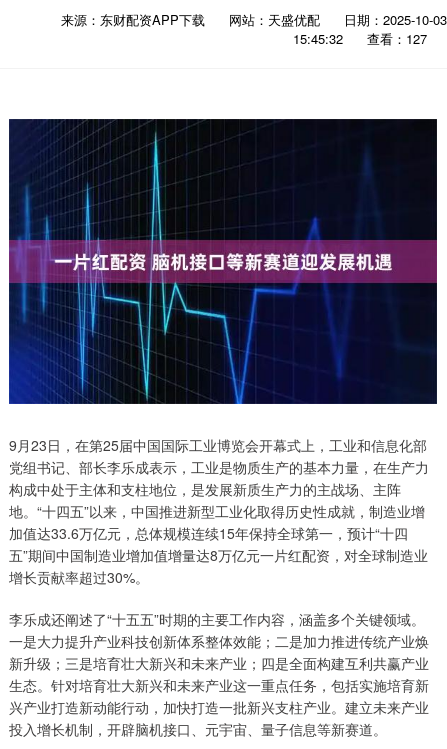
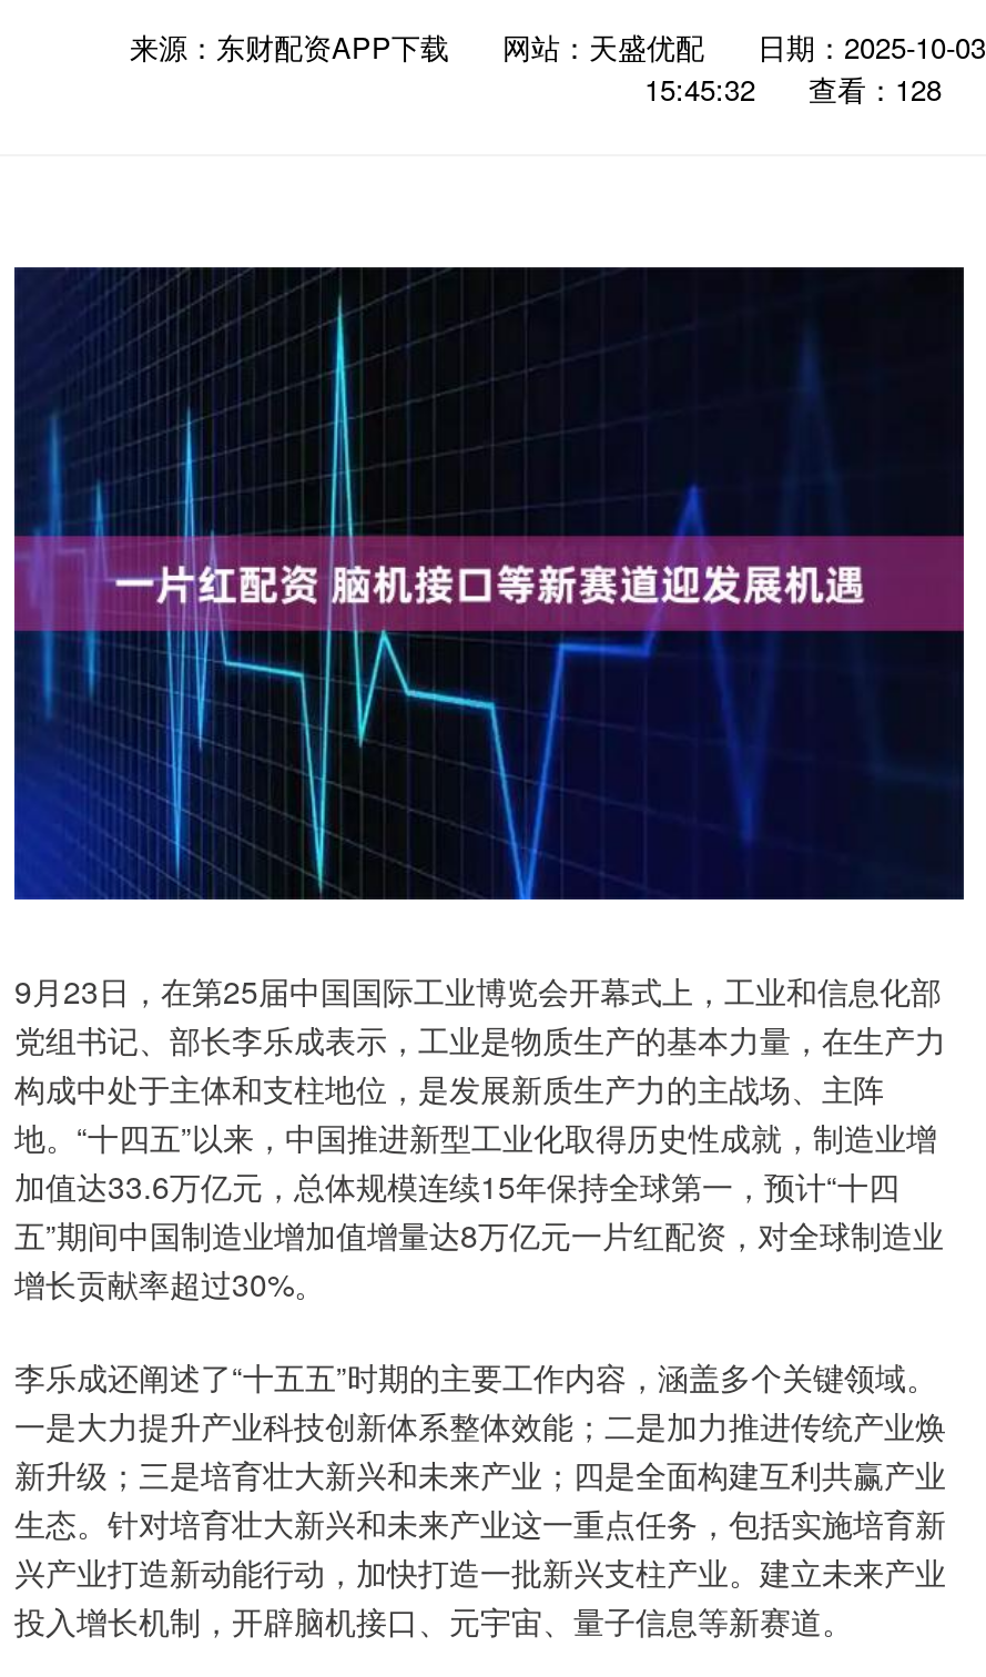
- 15:45:32 查看：127
+ 15:45:32 查看：128
